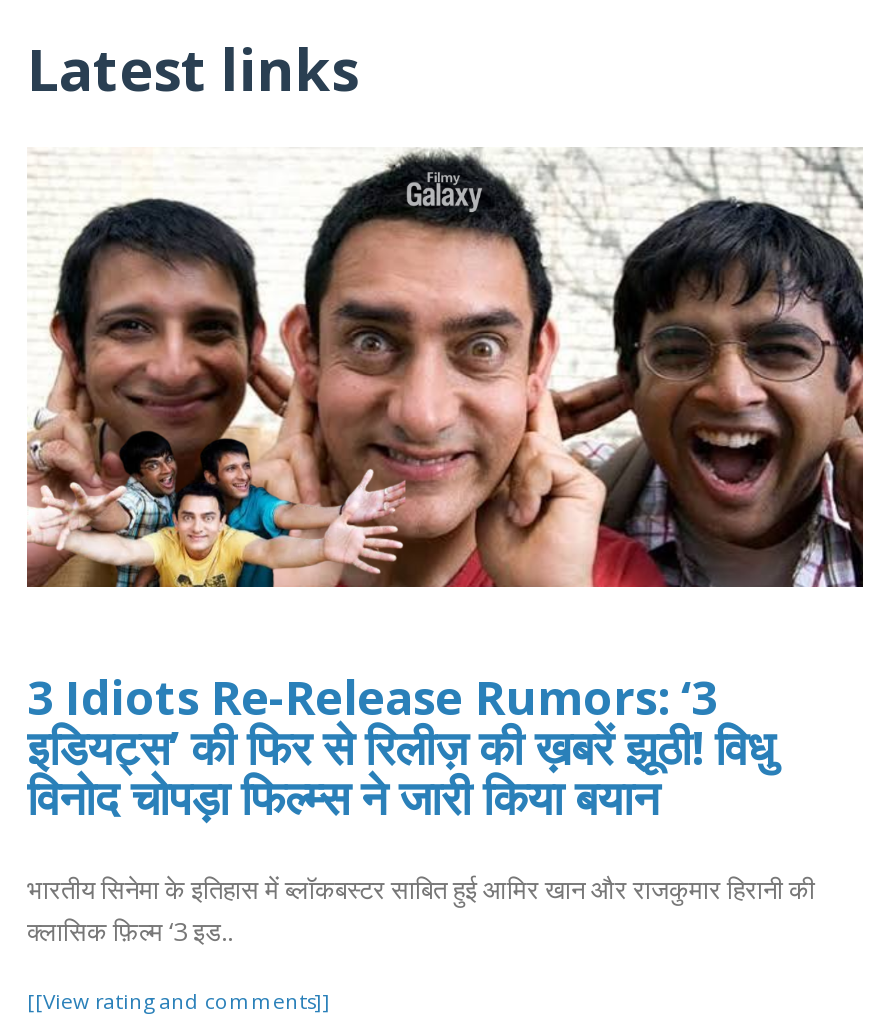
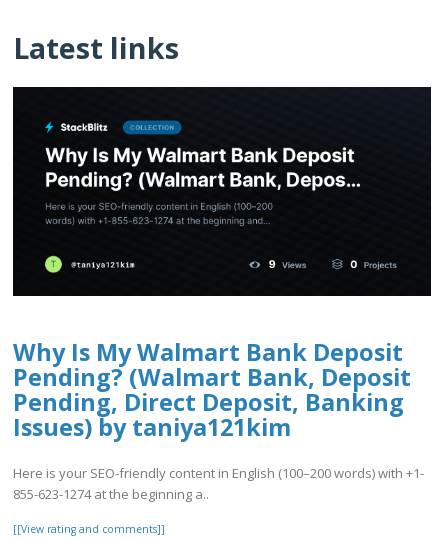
- [image]
- 3 Idiots Re-Release Rumors: ‘3
- इडियट्स’ की फिर से रिलीज़ की ख़बरें झूठी! विधु
- विनोद चोपड़ा फिल्म्स ने जारी किया बयान
+ [image]
+ Why Is My Walmart Bank Deposit
+ Pending? (Walmart Bank, Deposit
+ Pending, Direct Deposit, Banking
+ Issues) by taniya121kim

- भारतीय सिनेमा के इतिहास में ब्लॉकबस्टर साबित हुई आमिर खान और राजकुमार हिरानी की
- क्लासिक फ़िल्म ‘3 इड..
+ Here is your SEO-friendly content in English (100–200 words) with +1-
+ 855-623-1274 at the beginning a..
